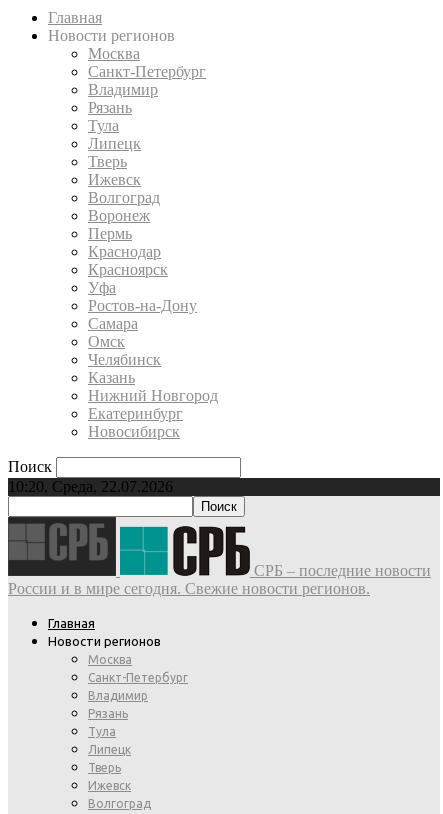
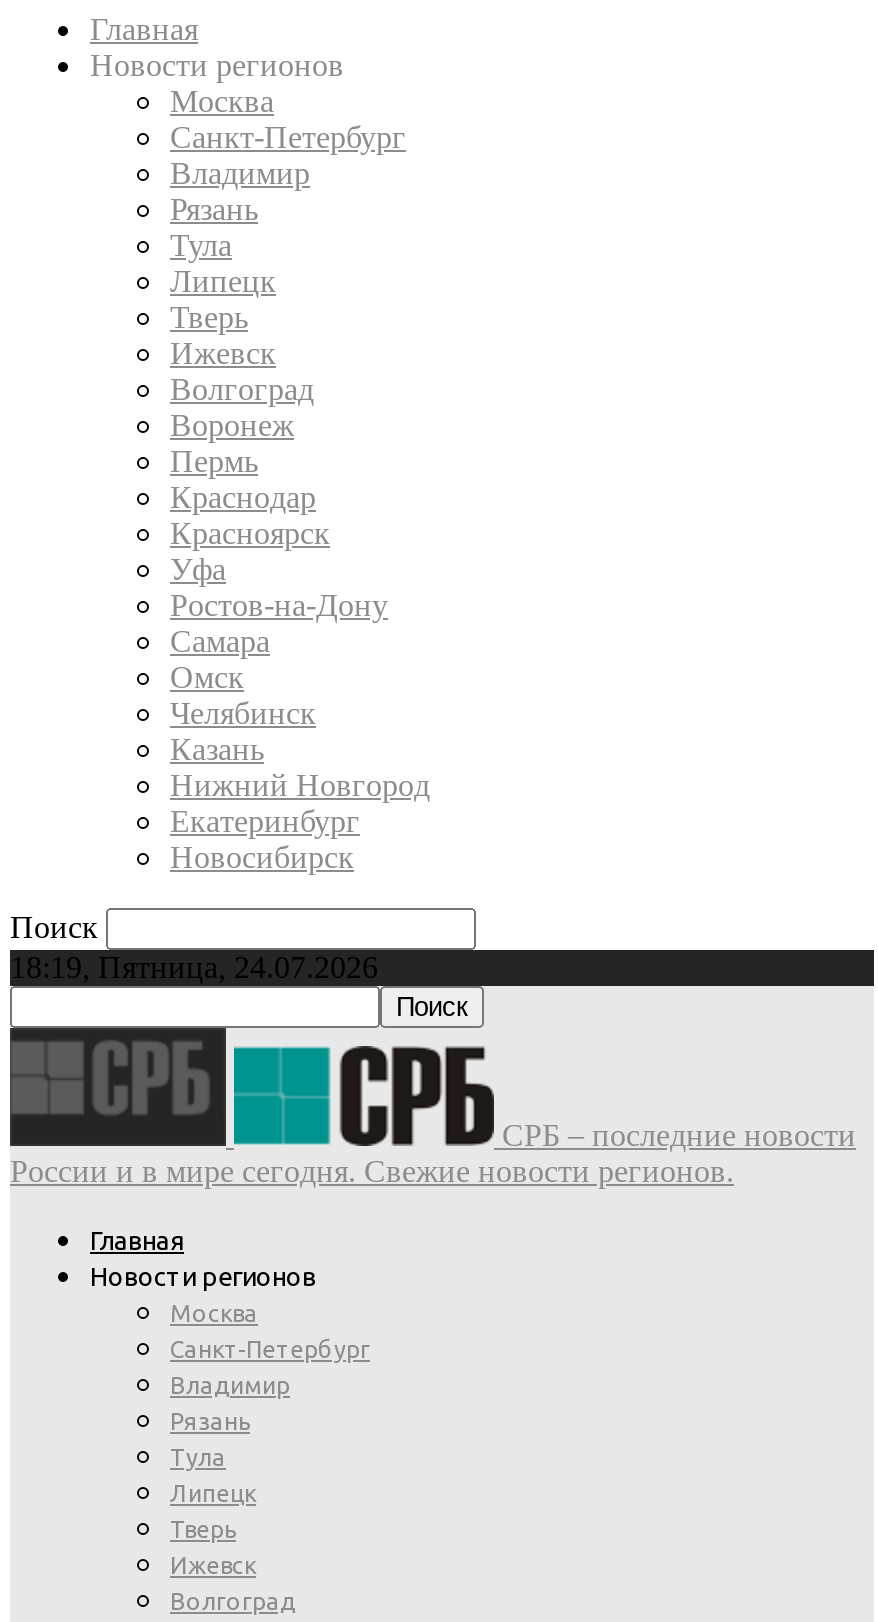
- 10:20, Среда, 22.07.2026
+ 18:19, Пятница, 24.07.2026
